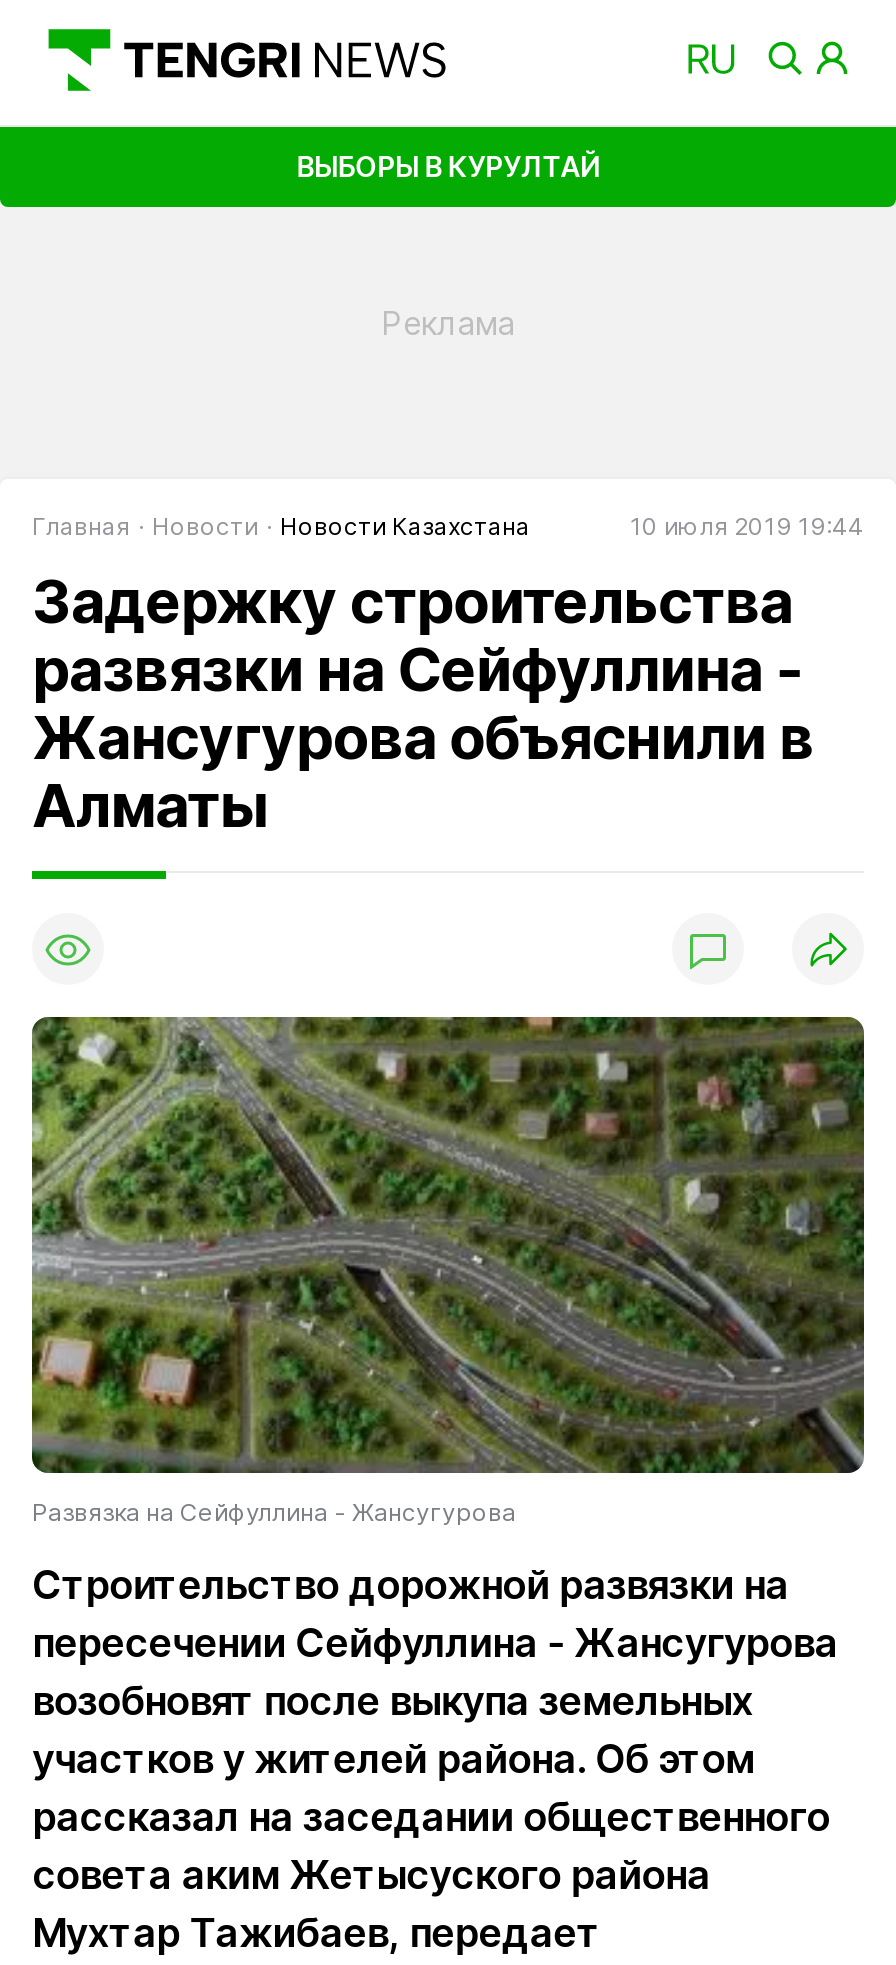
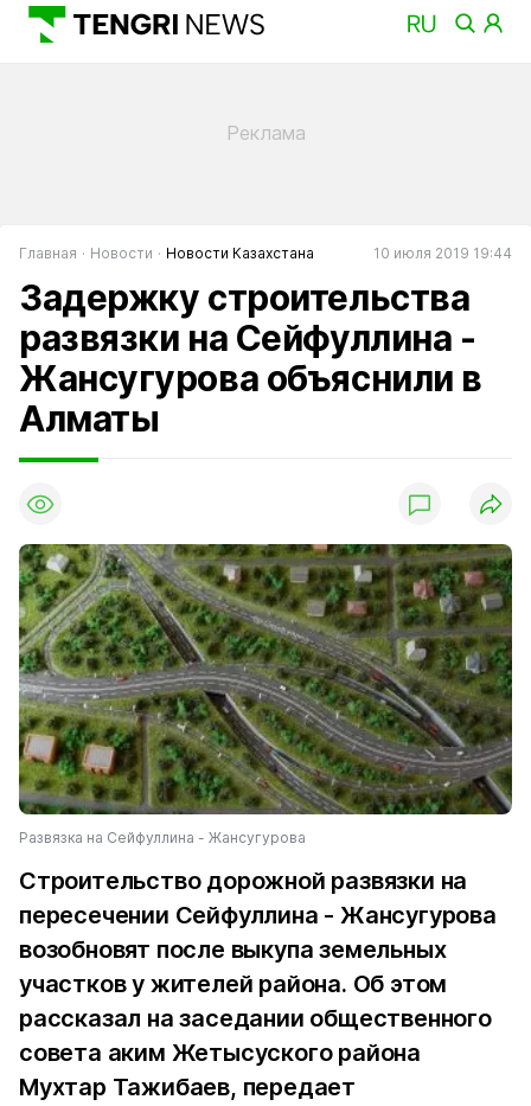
- ВЫБОРЫ В КУРУЛТАЙ
